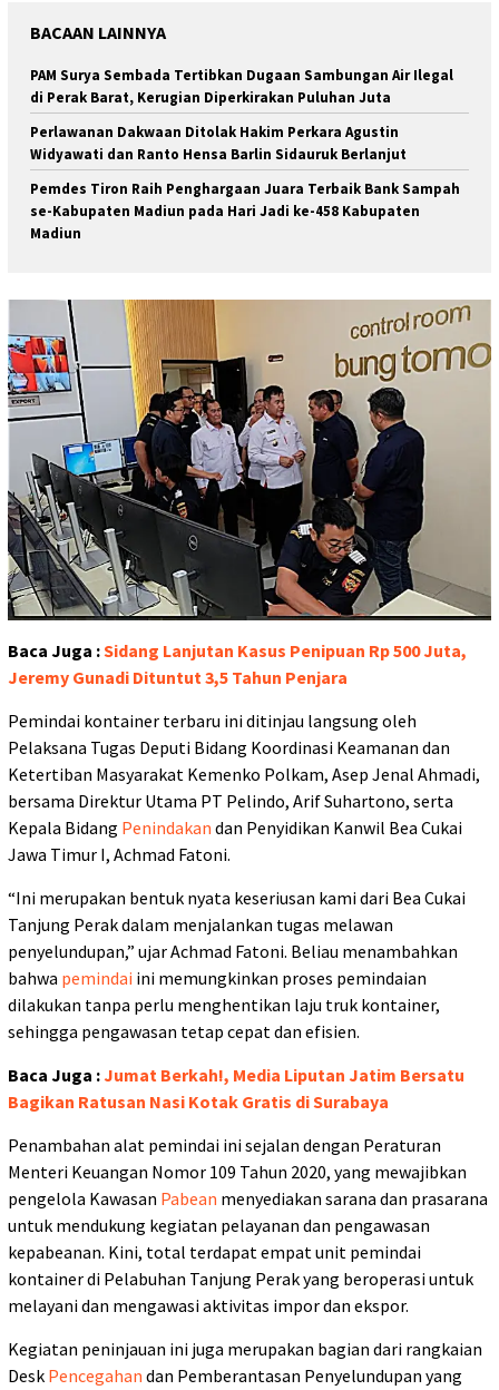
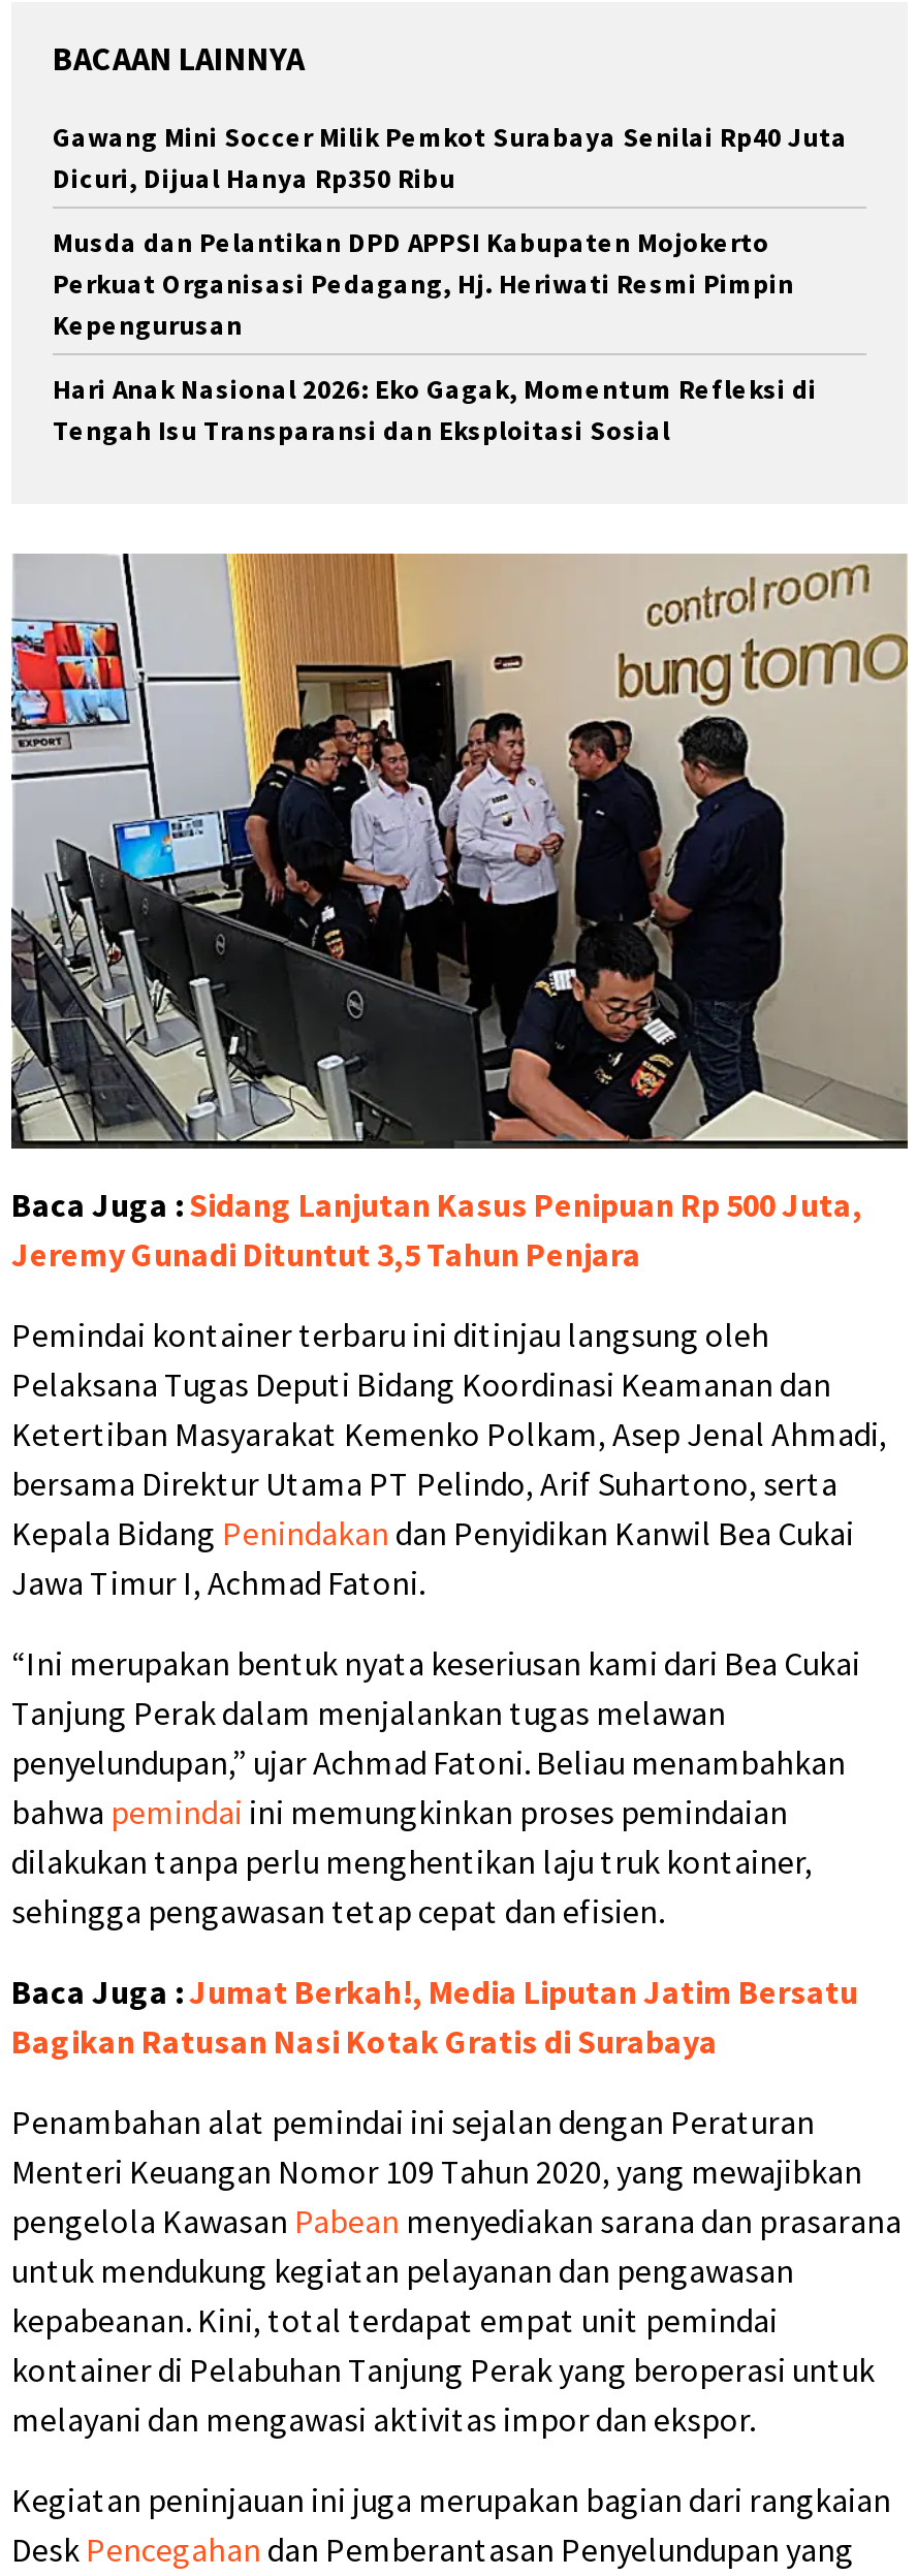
- PAM Surya Sembada Tertibkan Dugaan Sambungan Air Ilegal
- di Perak Barat, Kerugian Diperkirakan Puluhan Juta
+ Gawang Mini Soccer Milik Pemkot Surabaya Senilai Rp40 Juta
+ Dicuri, Dijual Hanya Rp350 Ribu

- Perlawanan Dakwaan Ditolak Hakim Perkara Agustin
- Widyawati dan Ranto Hensa Barlin Sidauruk Berlanjut
+ Musda dan Pelantikan DPD APPSI Kabupaten Mojokerto
+ Perkuat Organisasi Pedagang, Hj. Heriwati Resmi Pimpin
+ Kepengurusan

- Pemdes Tiron Raih Penghargaan Juara Terbaik Bank Sampah
- se-Kabupaten Madiun pada Hari Jadi ke-458 Kabupaten
- Madiun
+ Hari Anak Nasional 2026: Eko Gagak, Momentum Refleksi di
+ Tengah Isu Transparansi dan Eksploitasi Sosial
